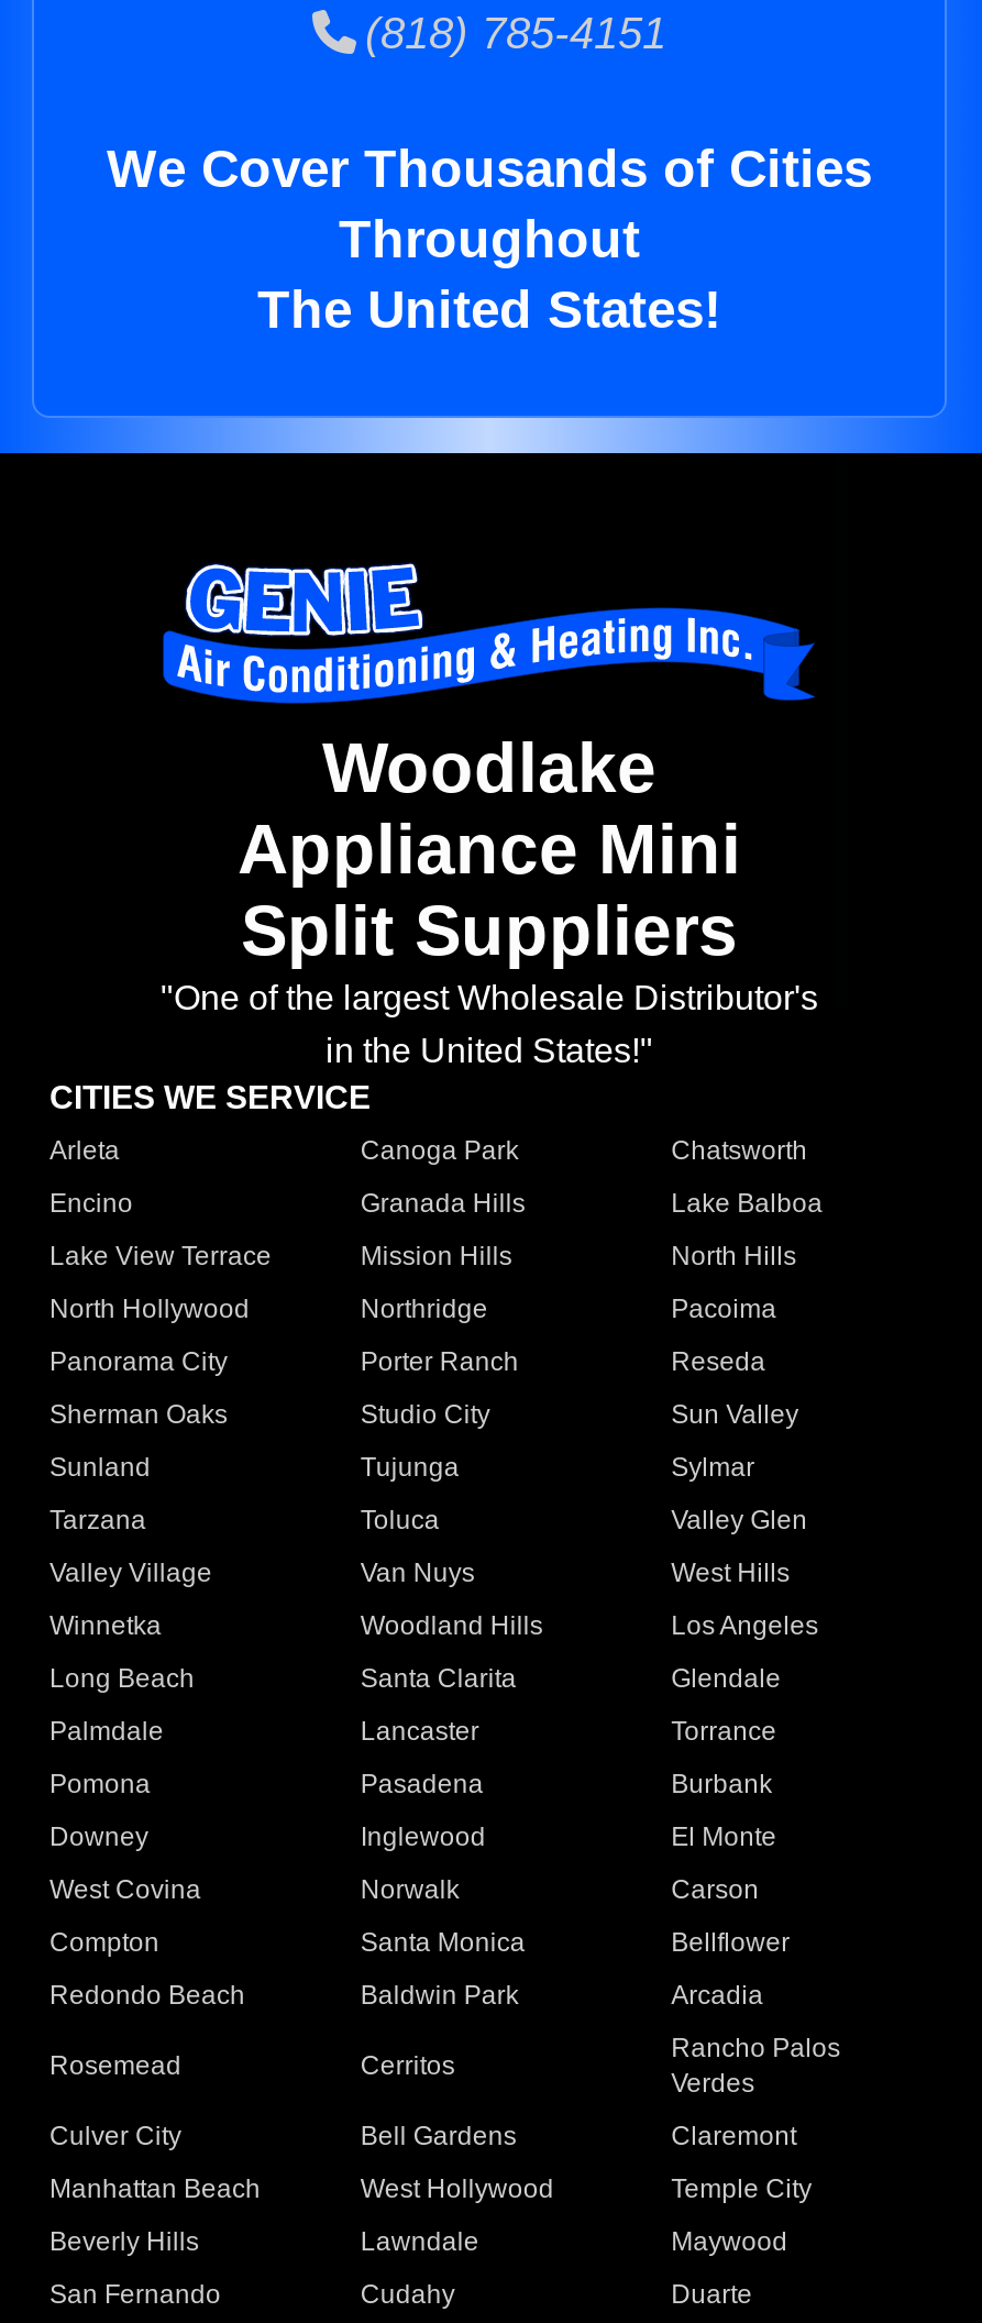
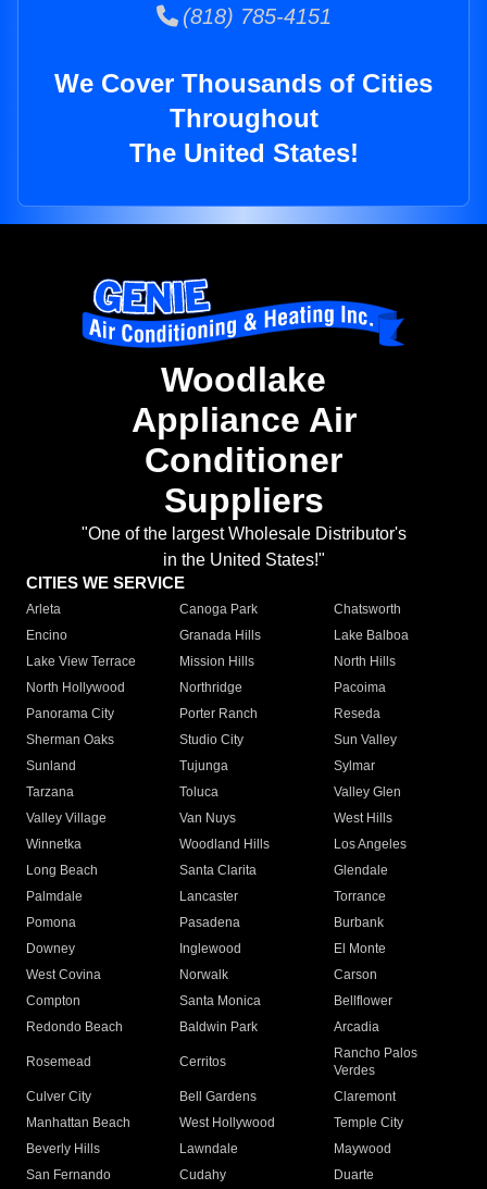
- Appliance Mini
- Split Suppliers
+ Appliance Air
+ Conditioner
+ Suppliers
